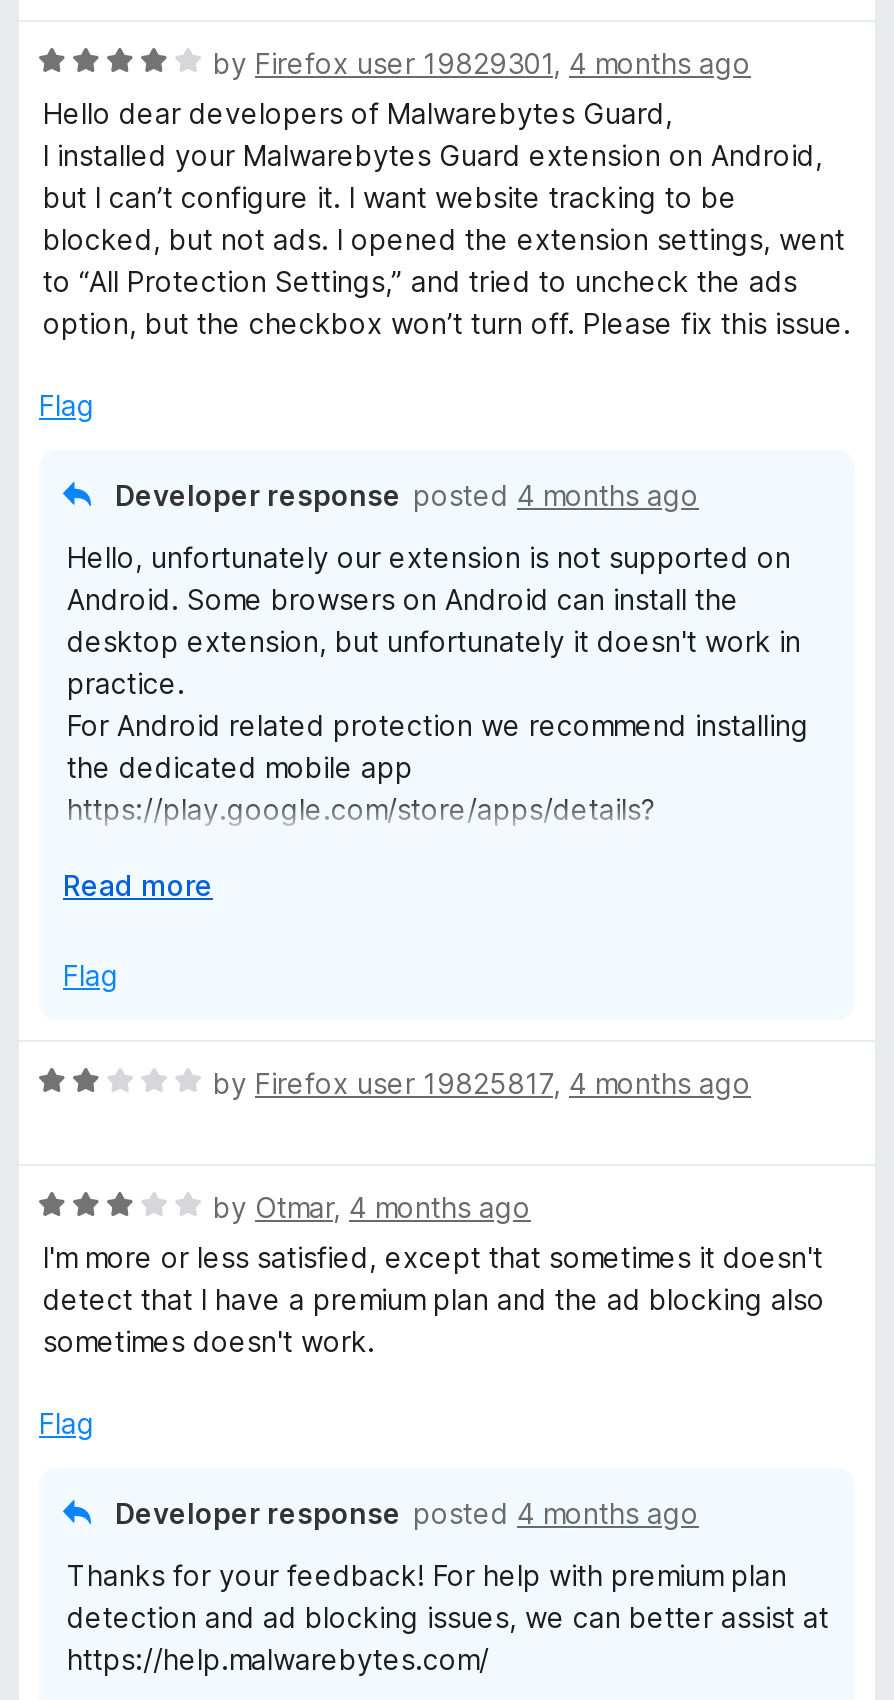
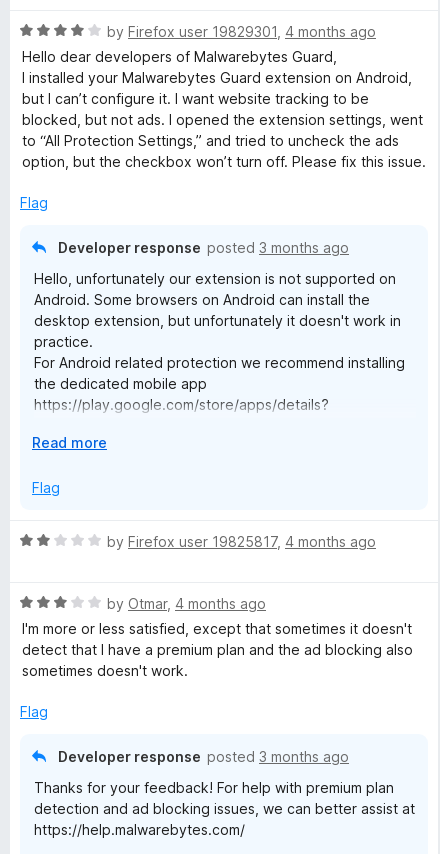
- Developer response posted 4 months ago
+ Developer response posted 3 months ago

- Developer response posted 4 months ago
+ Developer response posted 3 months ago
